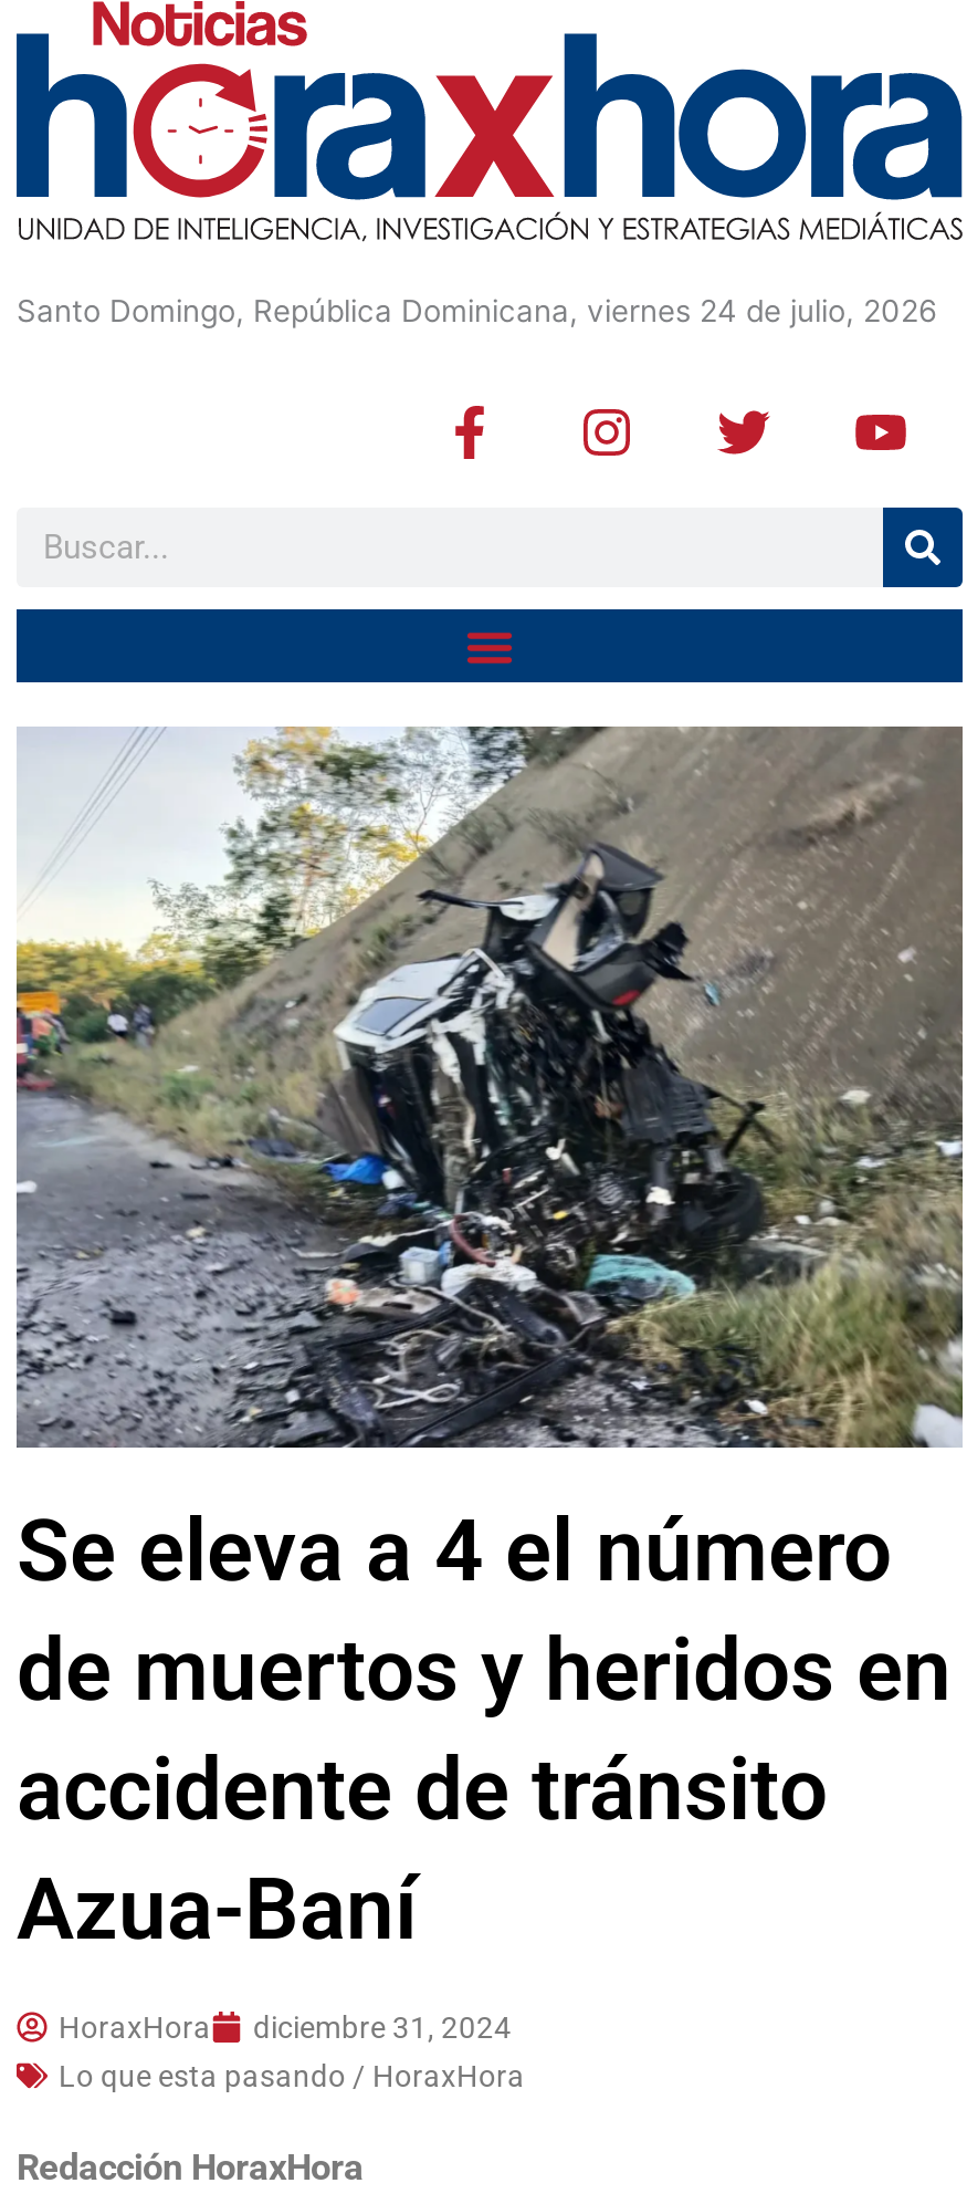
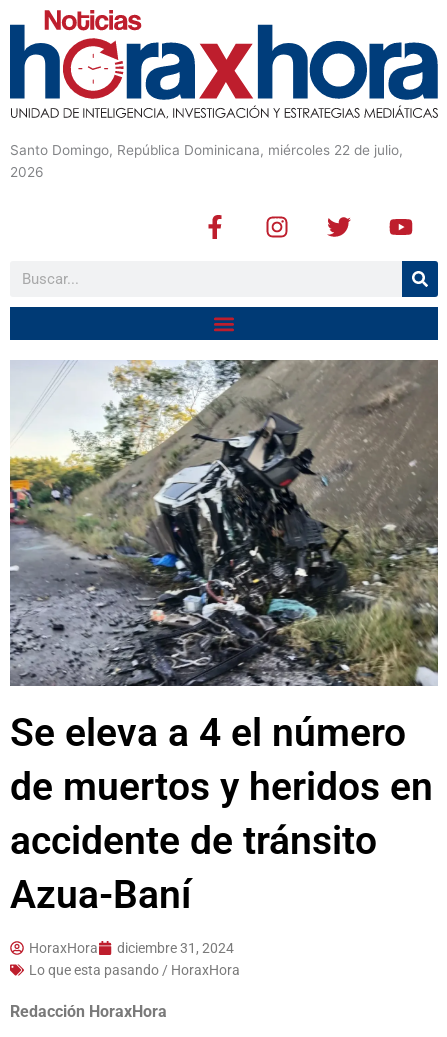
- Santo Domingo, República Dominicana, viernes 24 de julio, 2026
+ Santo Domingo, República Dominicana, miércoles 22 de julio,
+ 2026
